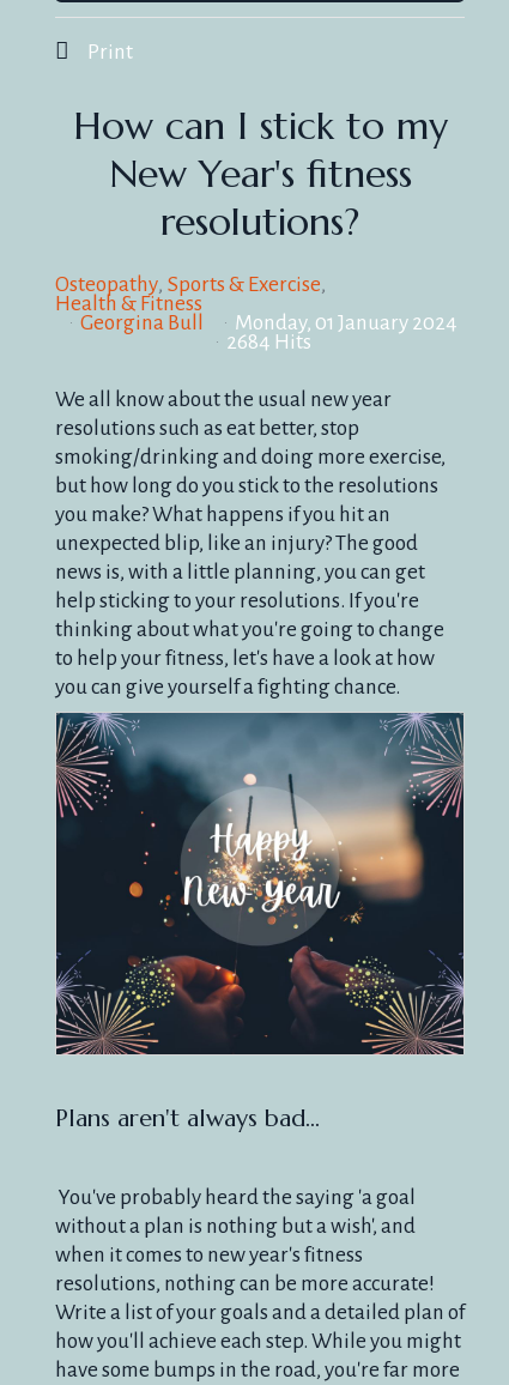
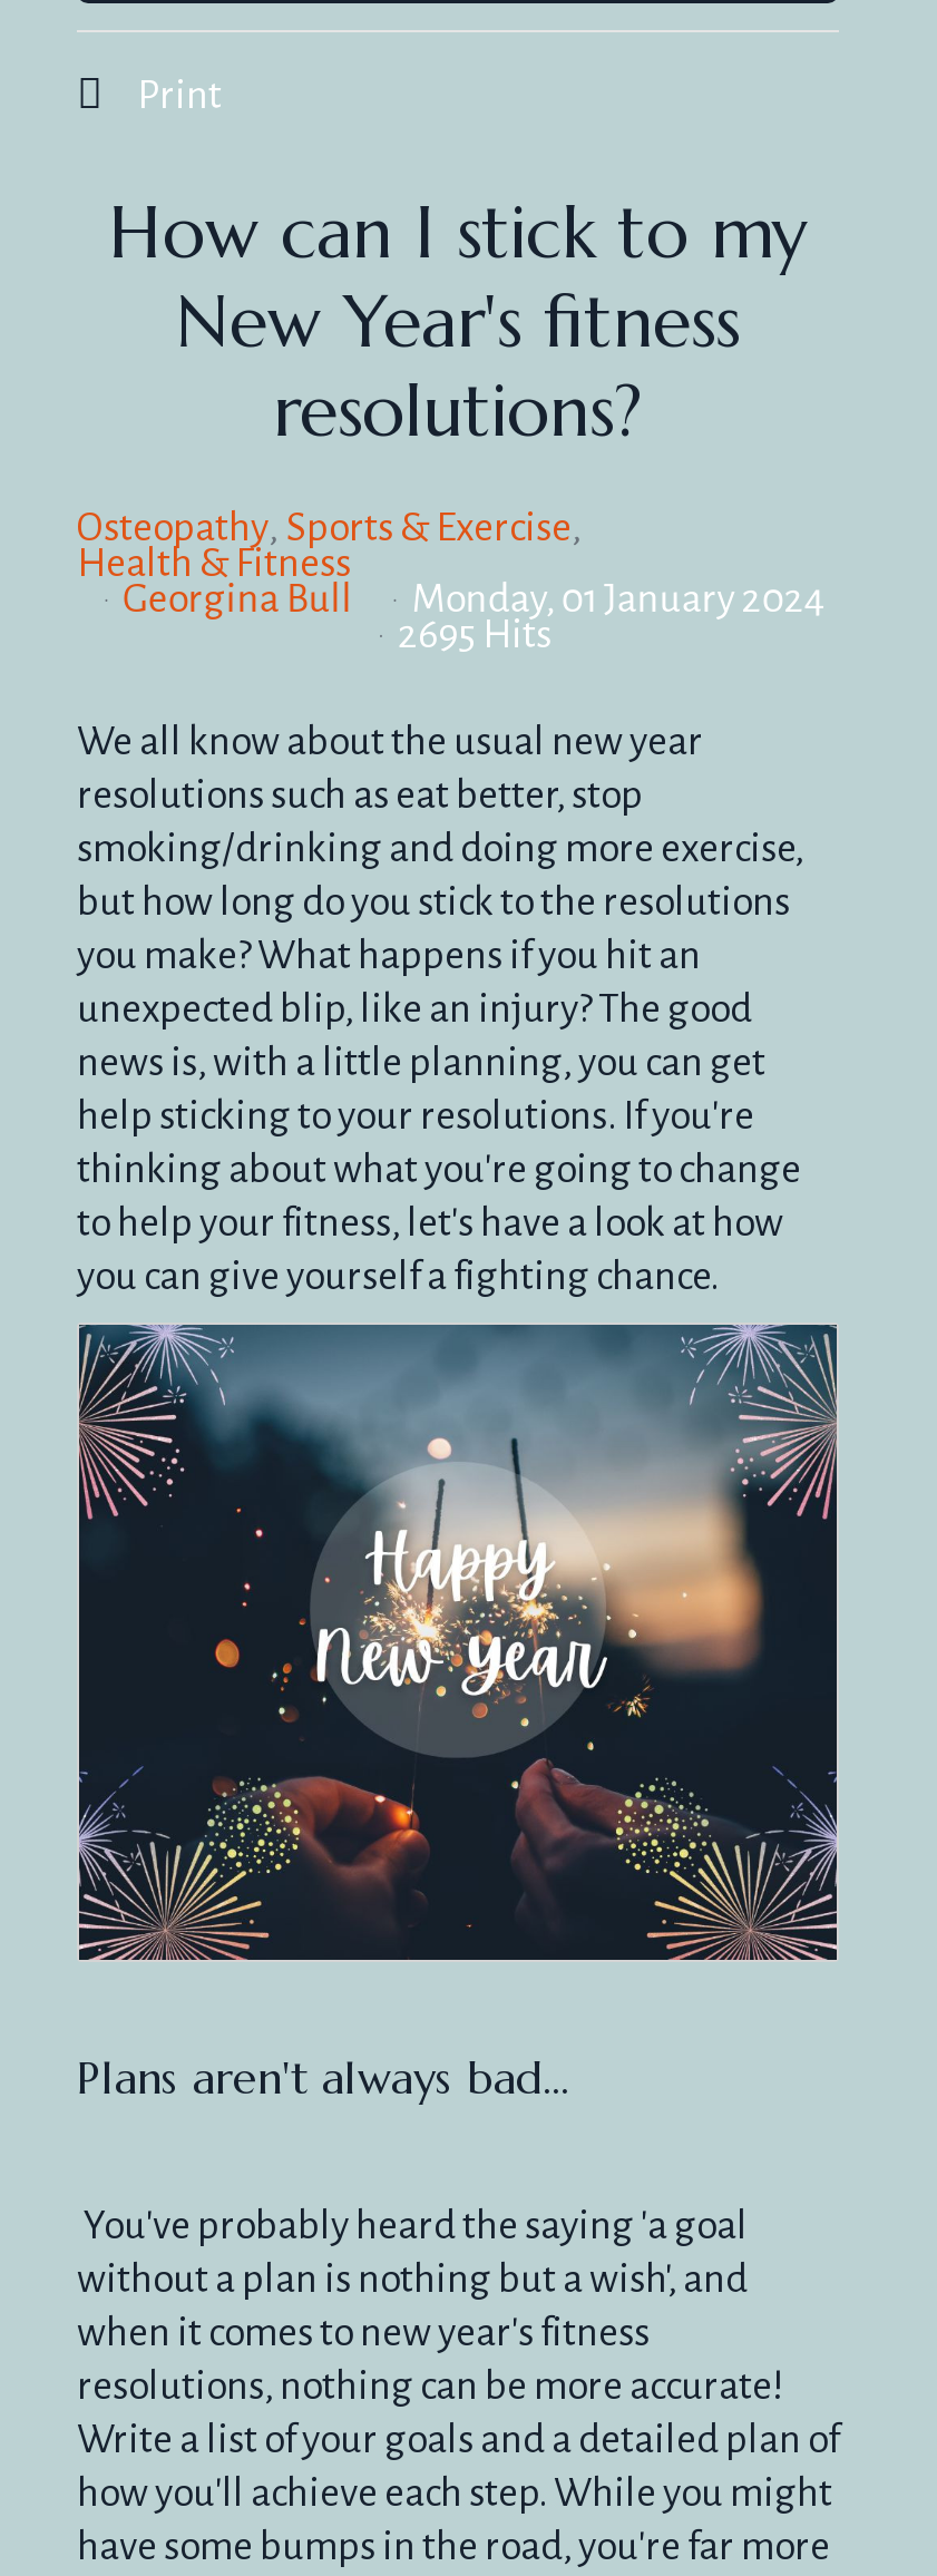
- 2684 Hits
+ 2695 Hits
